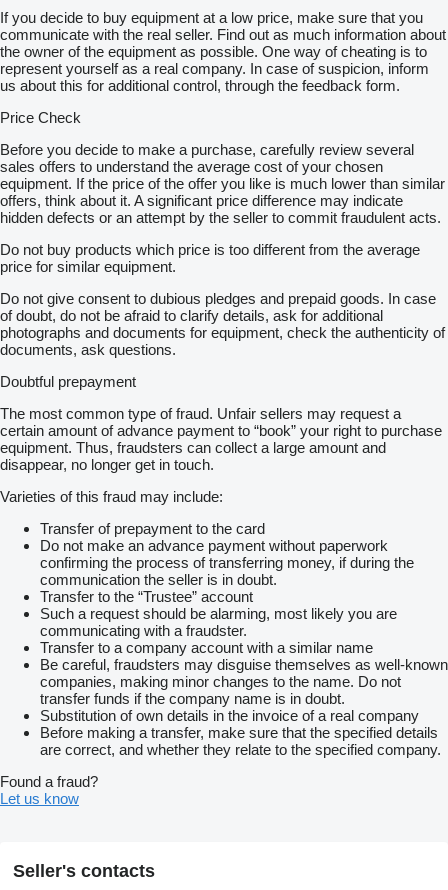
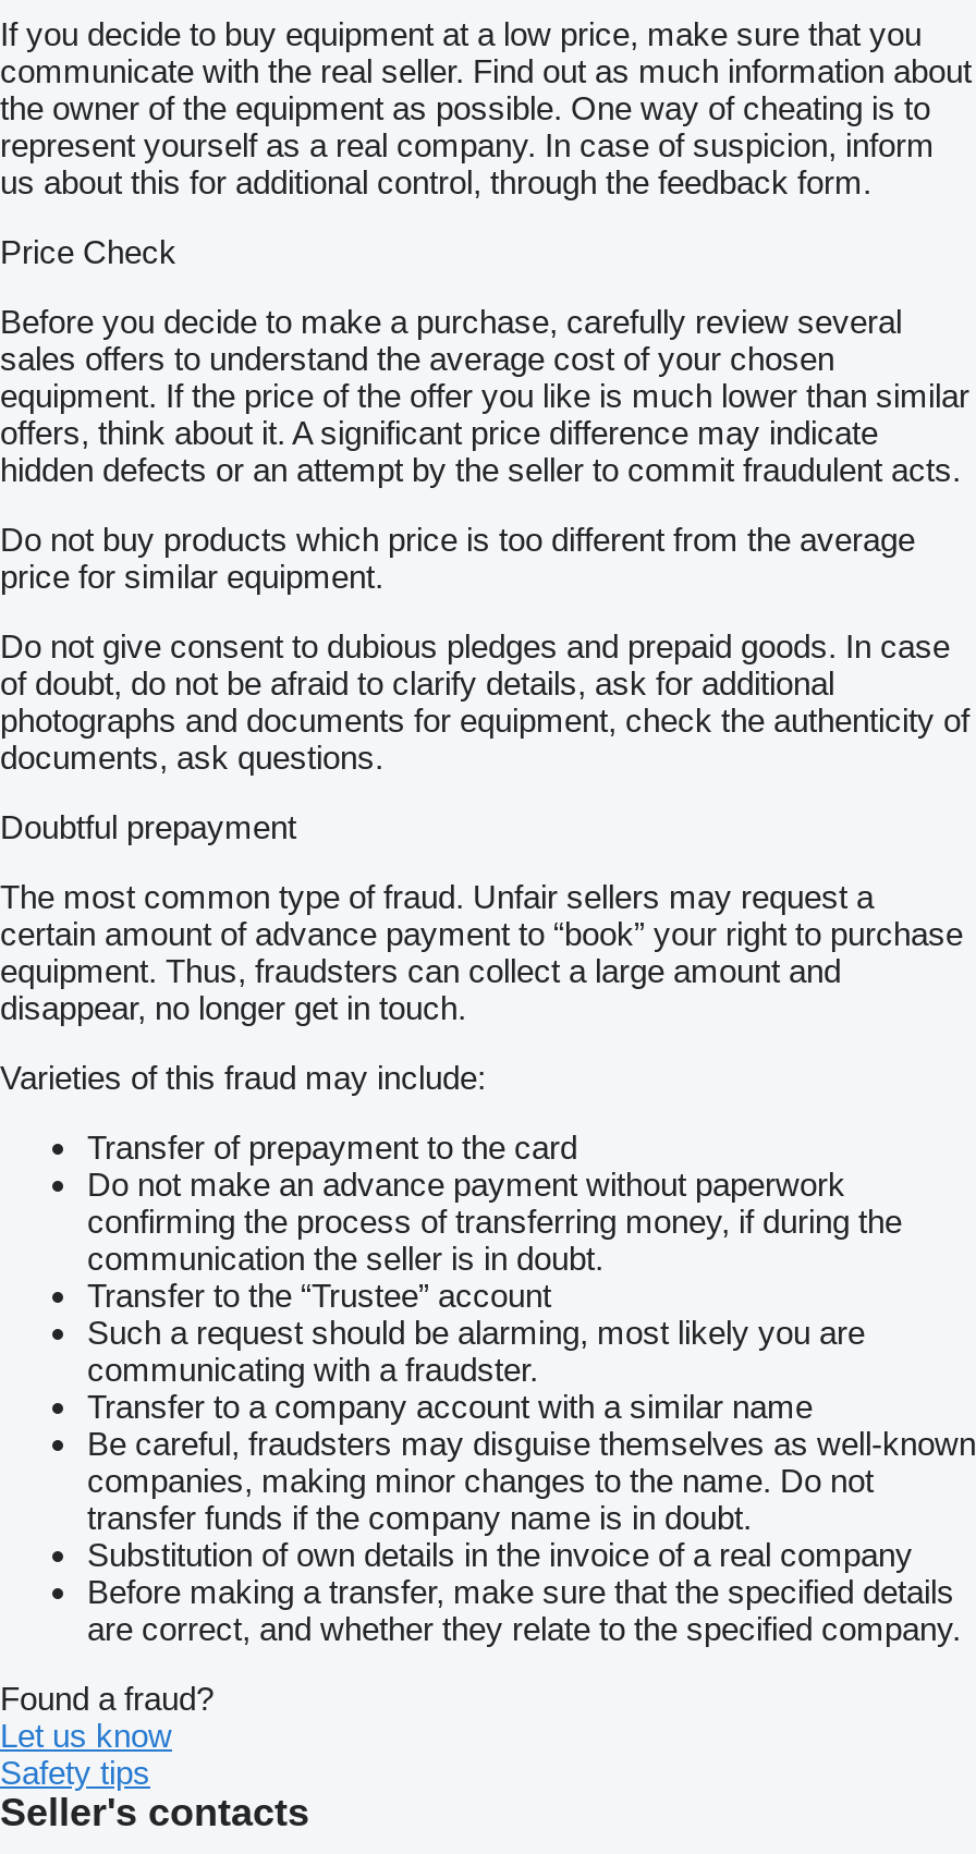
+ Safety tips
